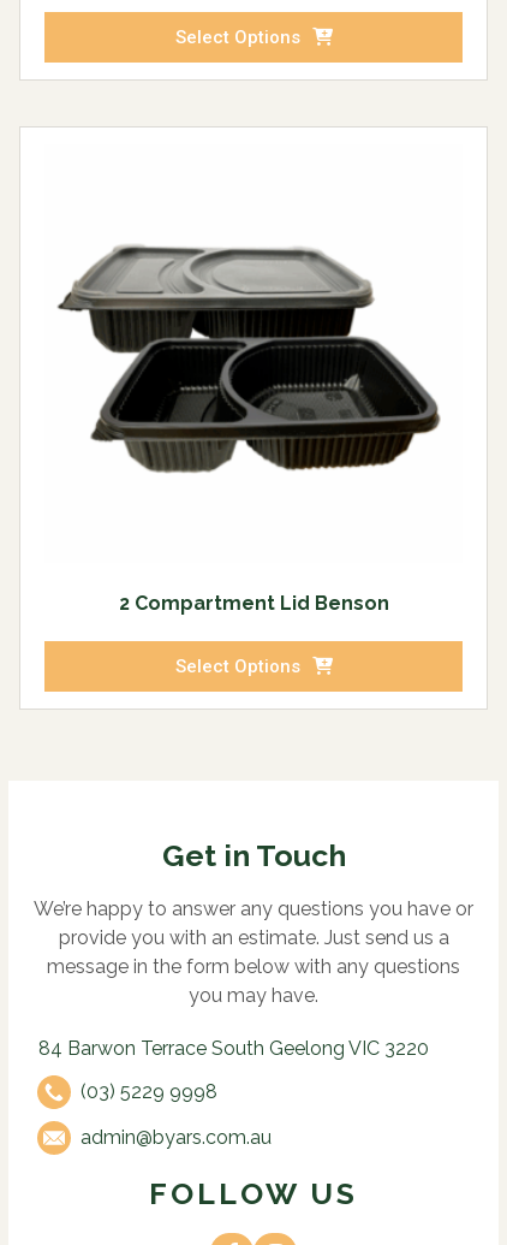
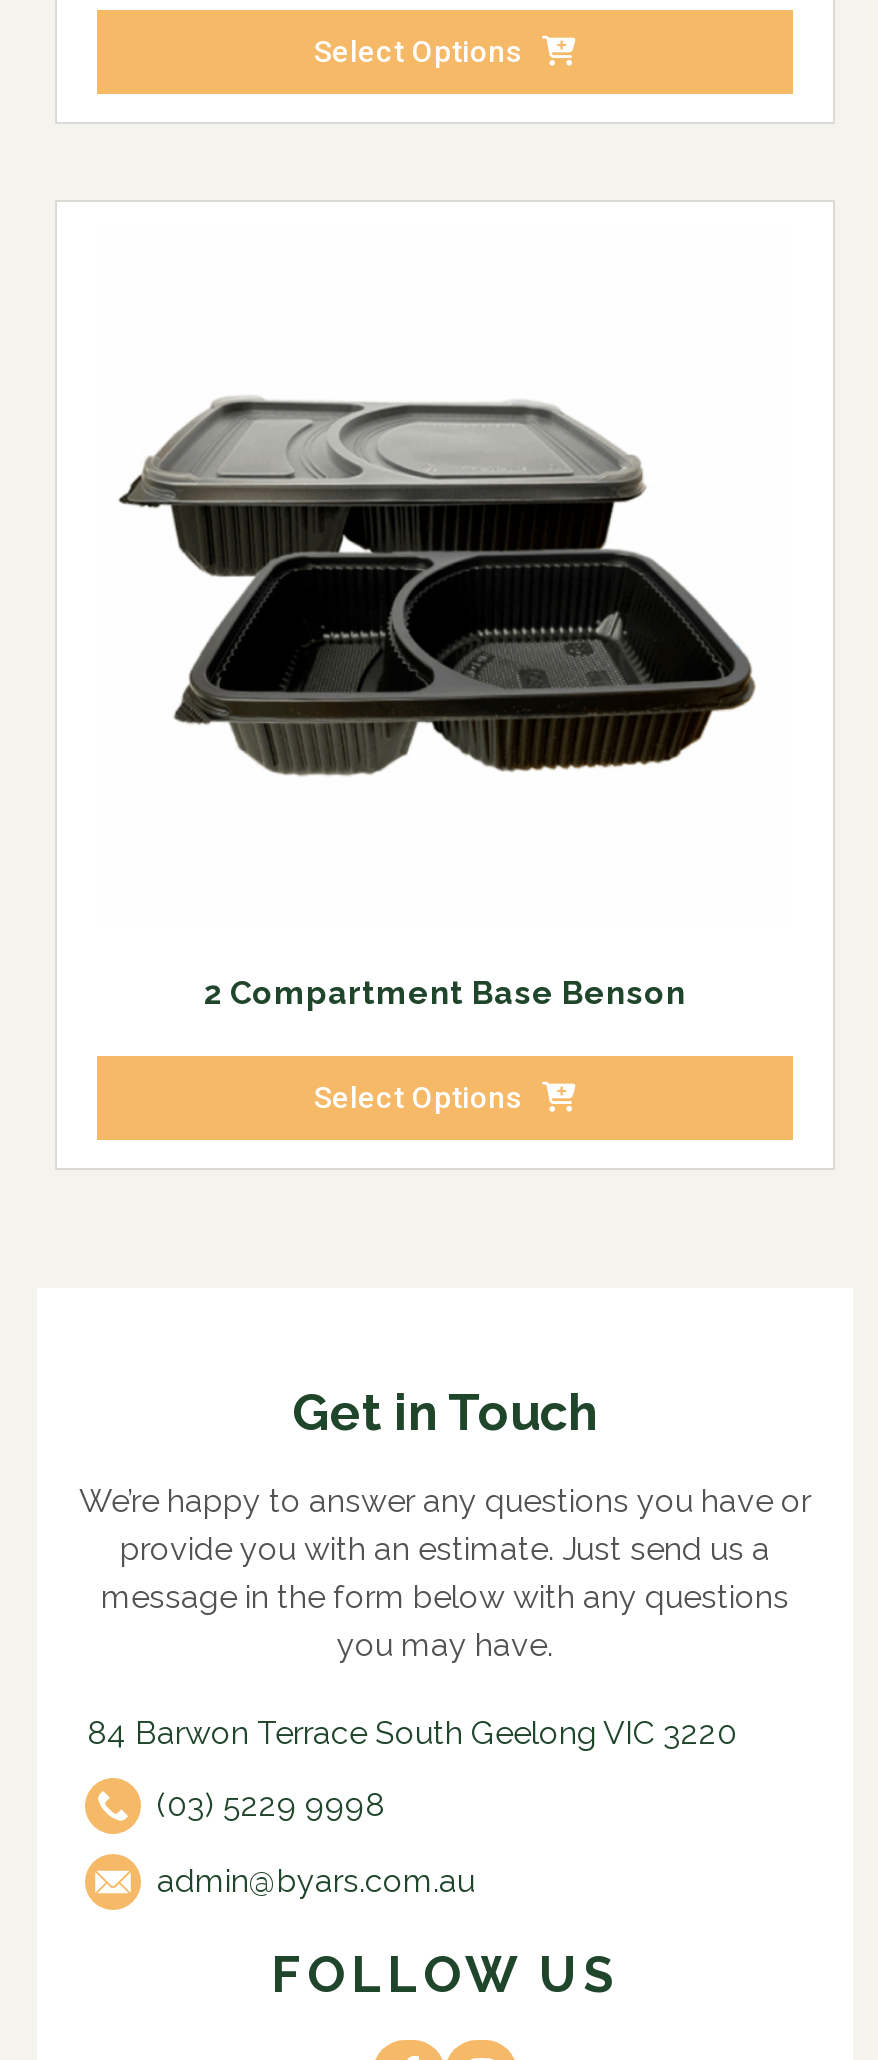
- 2 Compartment Lid Benson
+ 2 Compartment Base Benson
